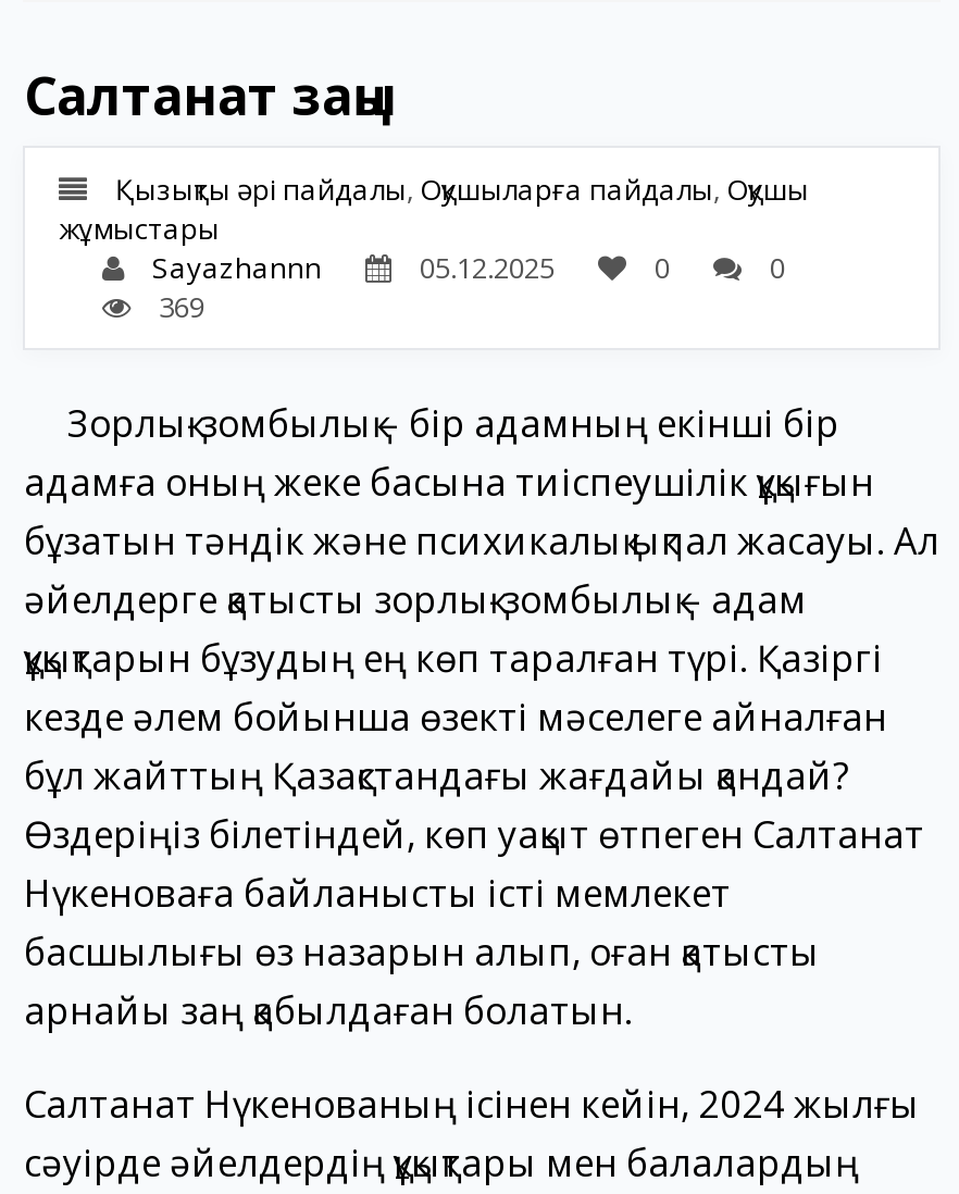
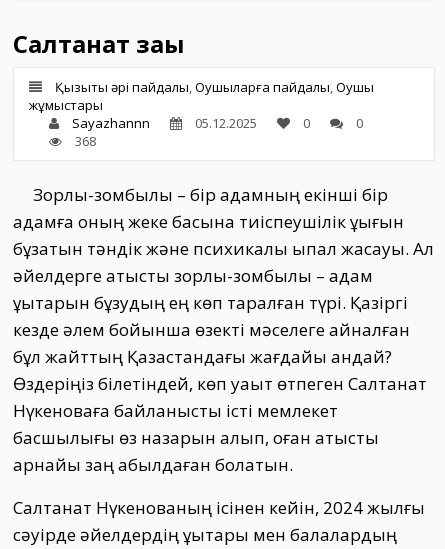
- 369
+ 368
